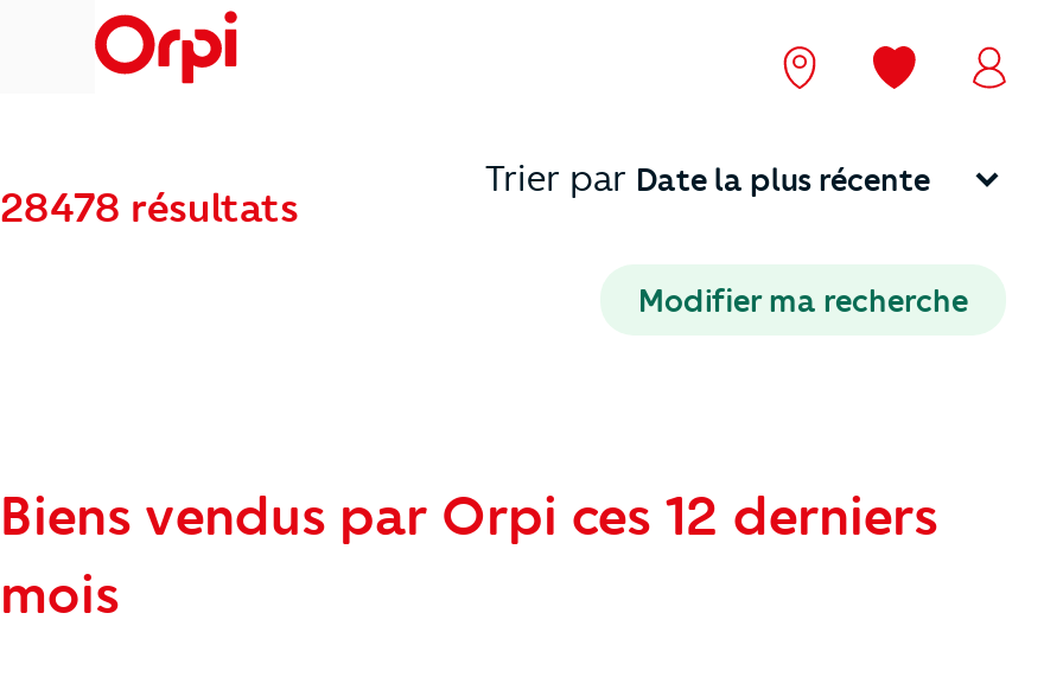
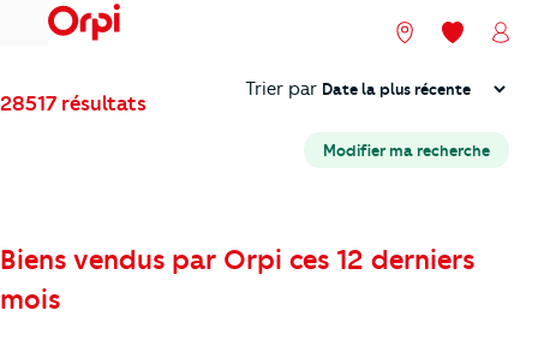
- 28478 résultats
+ 28517 résultats
